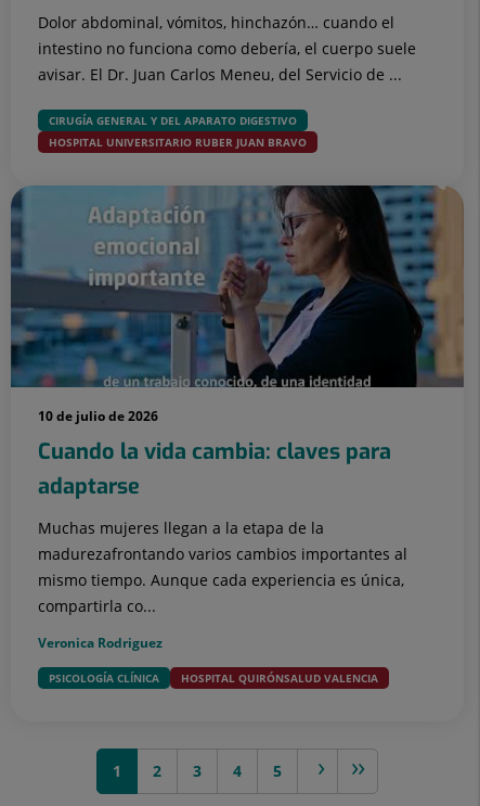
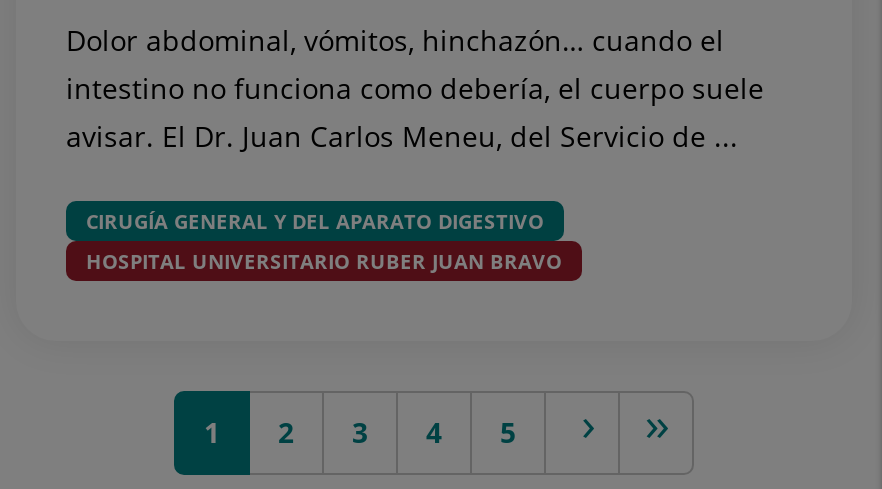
- [image]
- 10 de julio de 2026
- Cuando la vida cambia: claves para
- adaptarse
- Muchas mujeres llegan a la etapa de la
- madurezafrontando varios cambios importantes al
- mismo tiempo. Aunque cada experiencia es única,
- compartirla co...
- Veronica Rodriguez
- PSICOLOGÍA CLÍNICA
- HOSPITAL QUIRÓNSALUD VALENCIA
